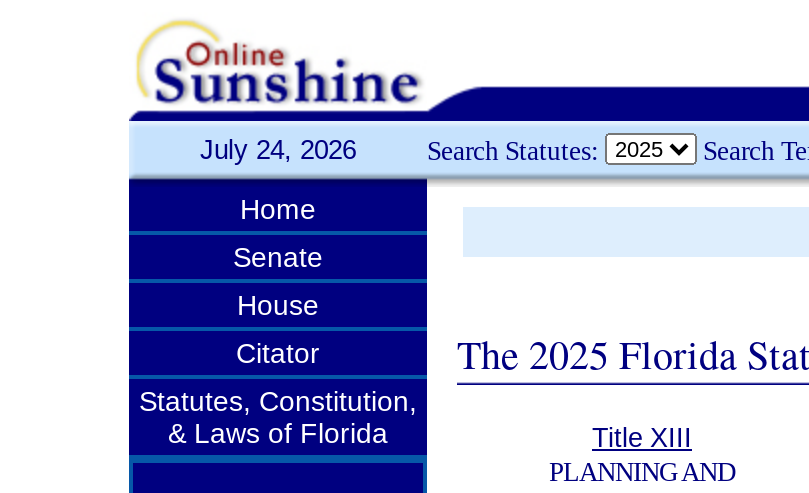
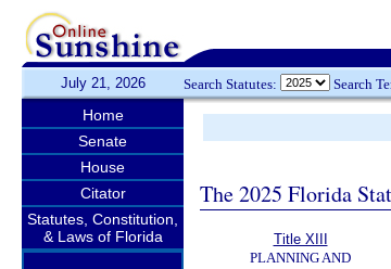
- July 24, 2026
+ July 21, 2026
